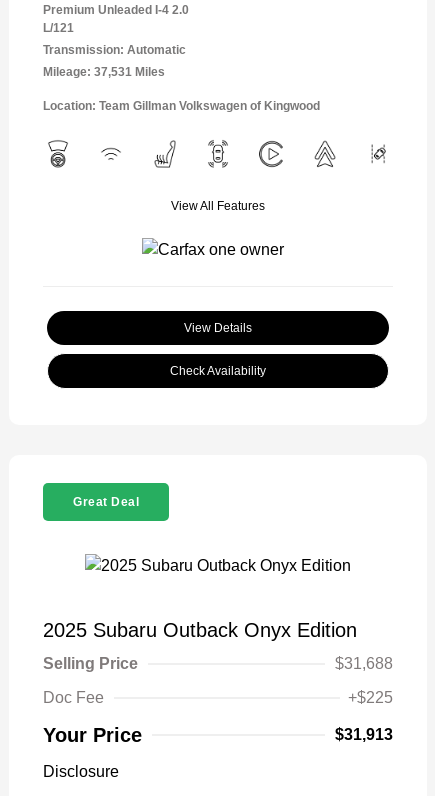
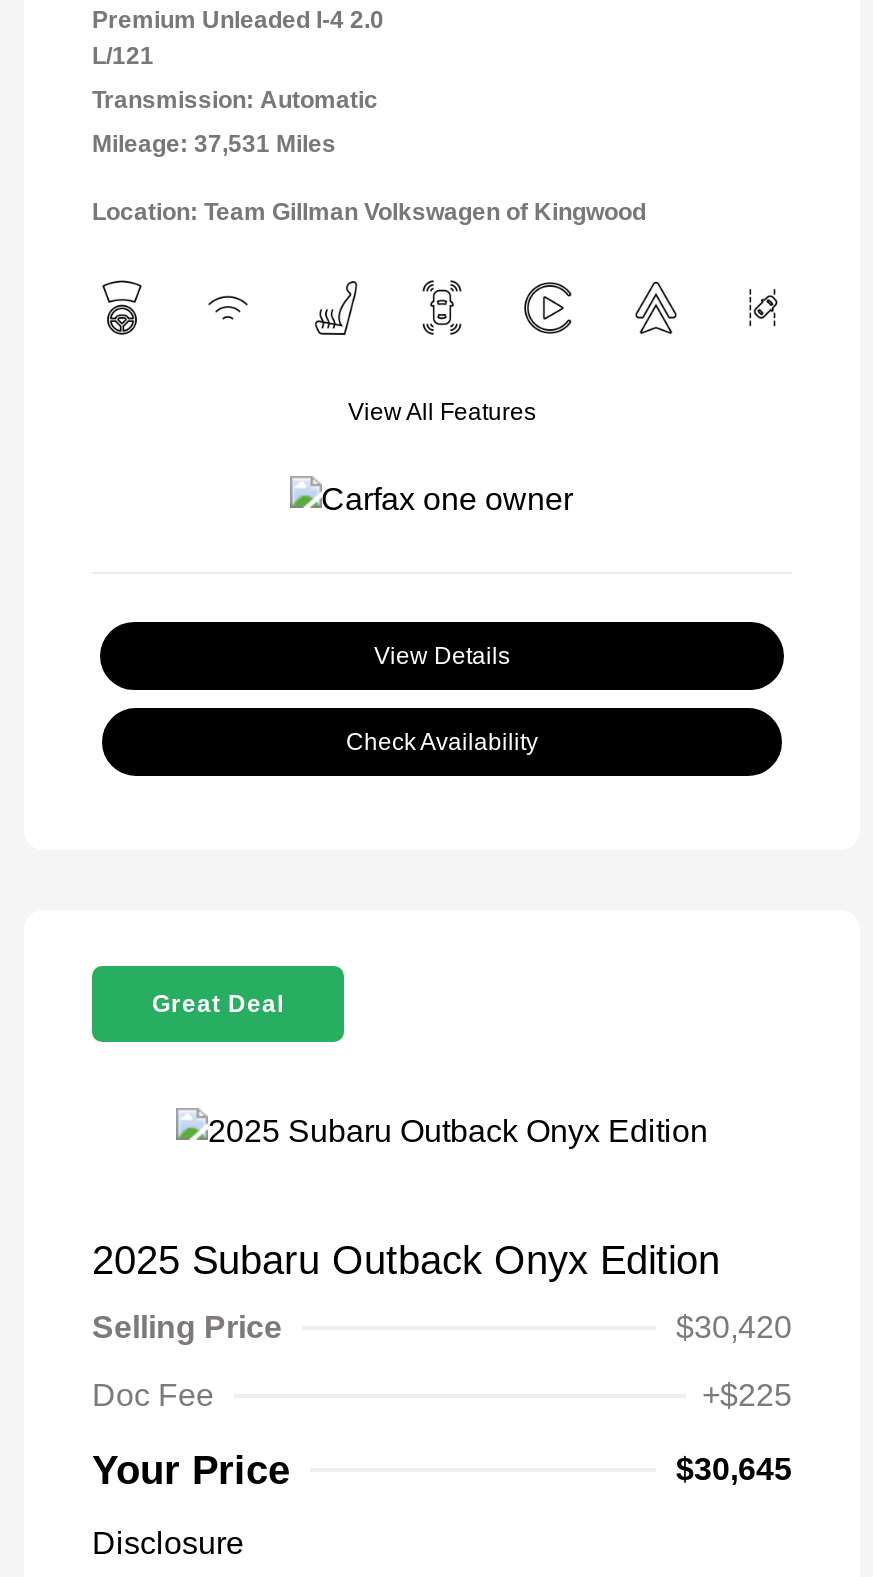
- $31,688
+ $30,420

- $31,913
+ $30,645
